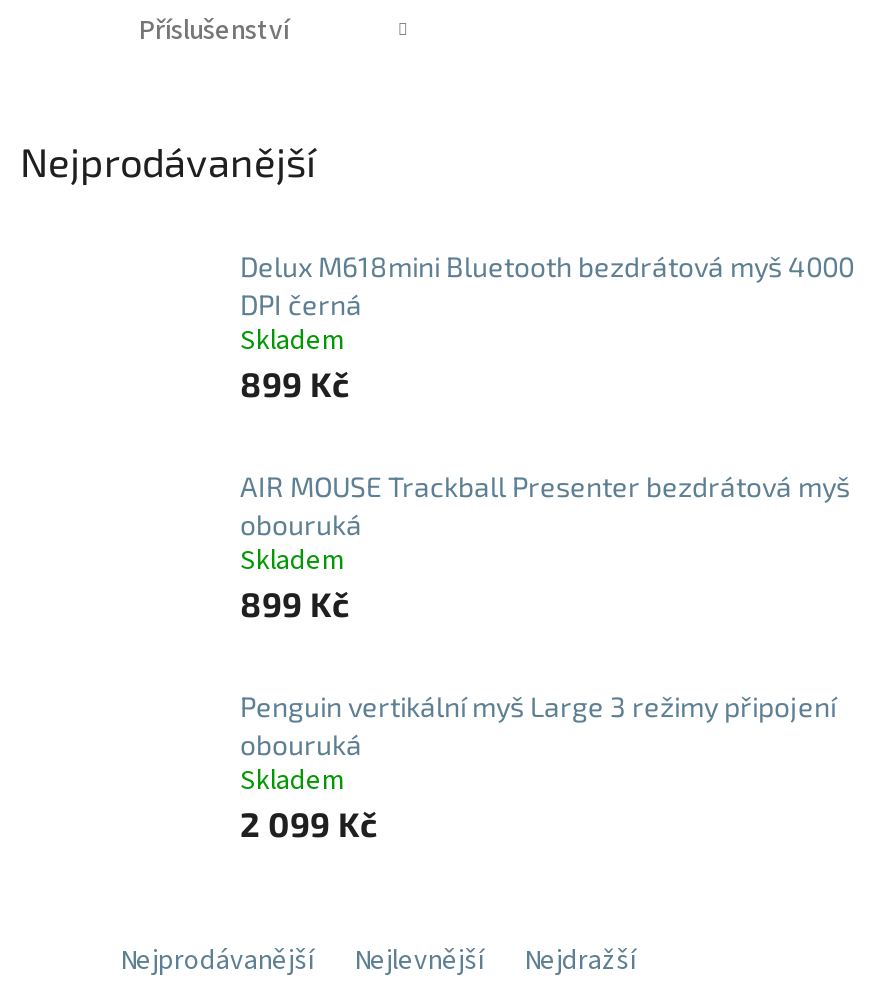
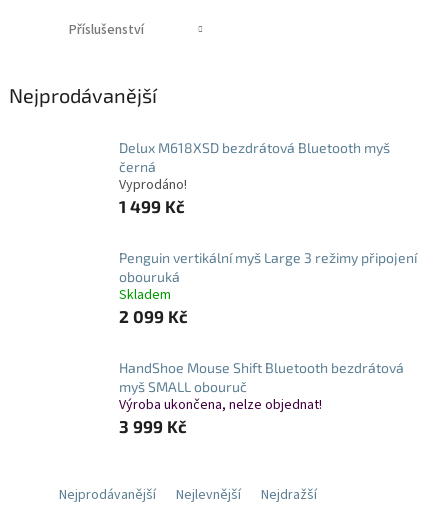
- Delux M618mini Bluetooth bezdrátová myš 4000
- DPI černá
- Skladem
- 899 Kč
- AIR MOUSE Trackball Presenter bezdrátová myš
- obouruká
- Skladem
- 899 Kč
+ Delux M618XSD bezdrátová Bluetooth myš
+ černá
+ Vyprodáno!
+ 1 499 Kč

moved up: Penguin vertikální myš Large 3 režimy připojení | obouruká | Skladem | 2 099 Kč

+ HandShoe Mouse Shift Bluetooth bezdrátová
+ myš SMALL obouruč
+ Výroba ukončena, nelze objednat!
+ 3 999 Kč
